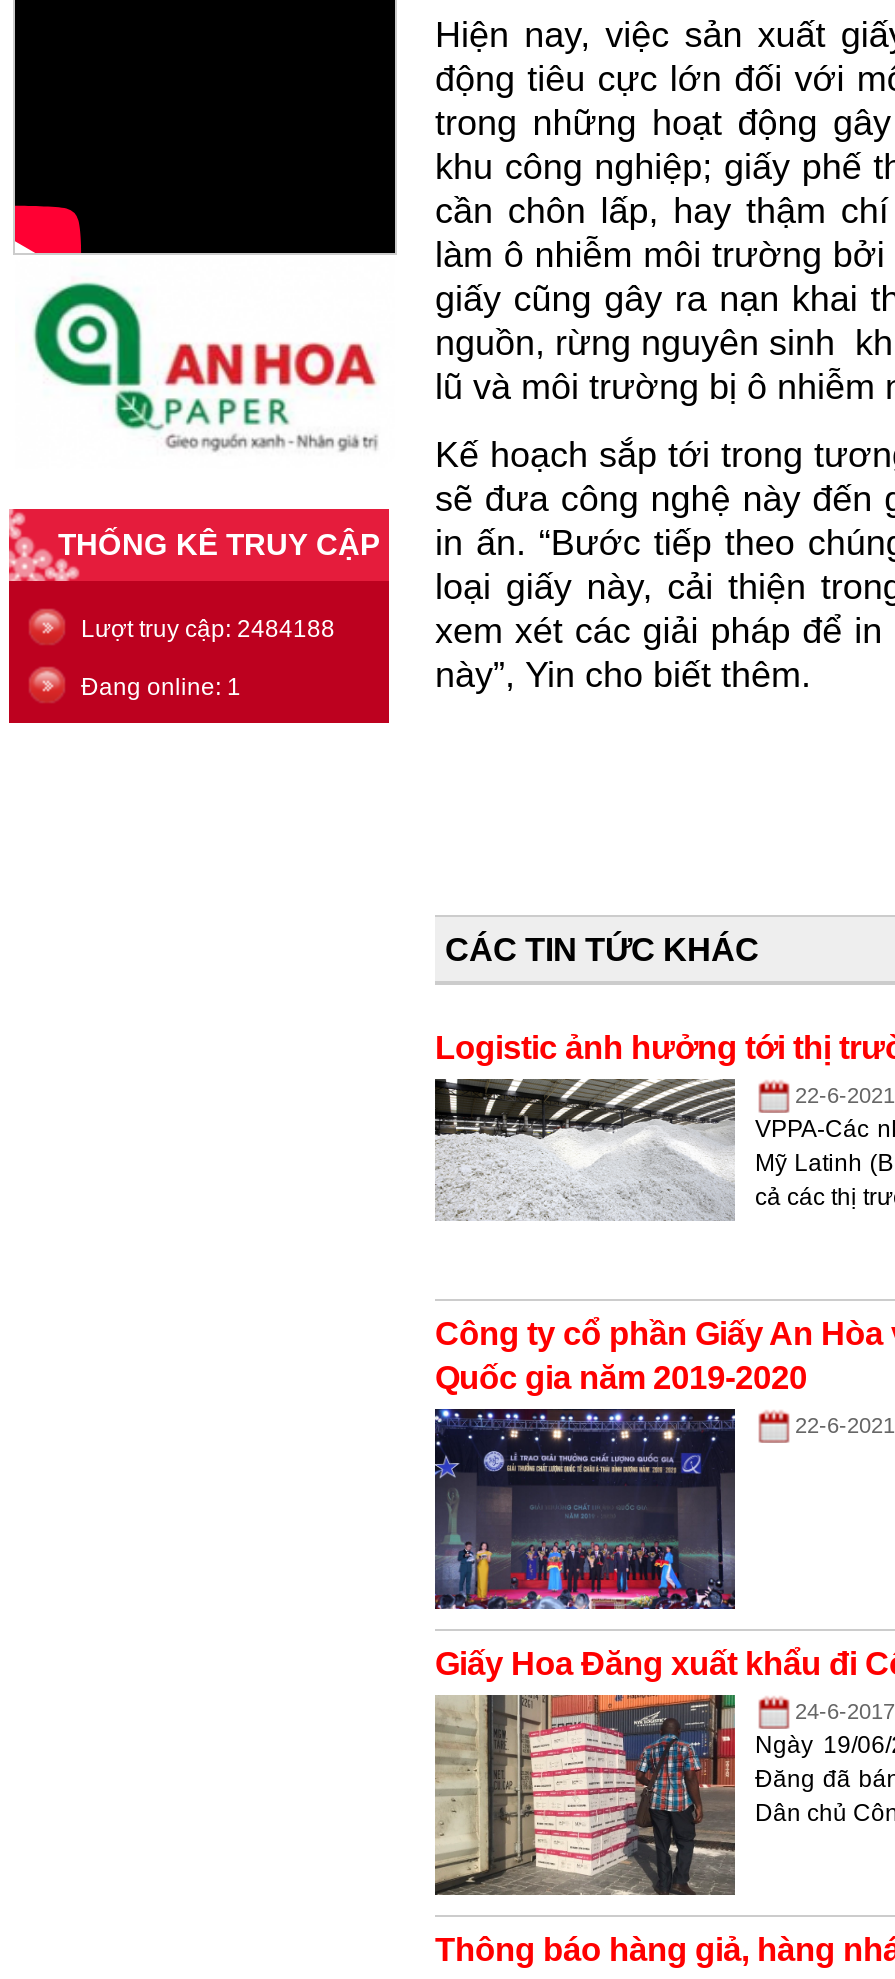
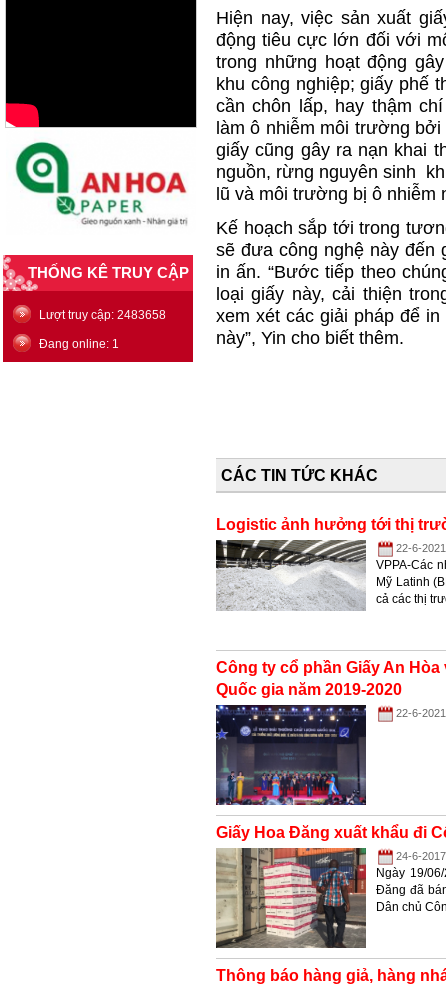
- Lượt truy cập: 2484188
+ Lượt truy cập: 2483658
